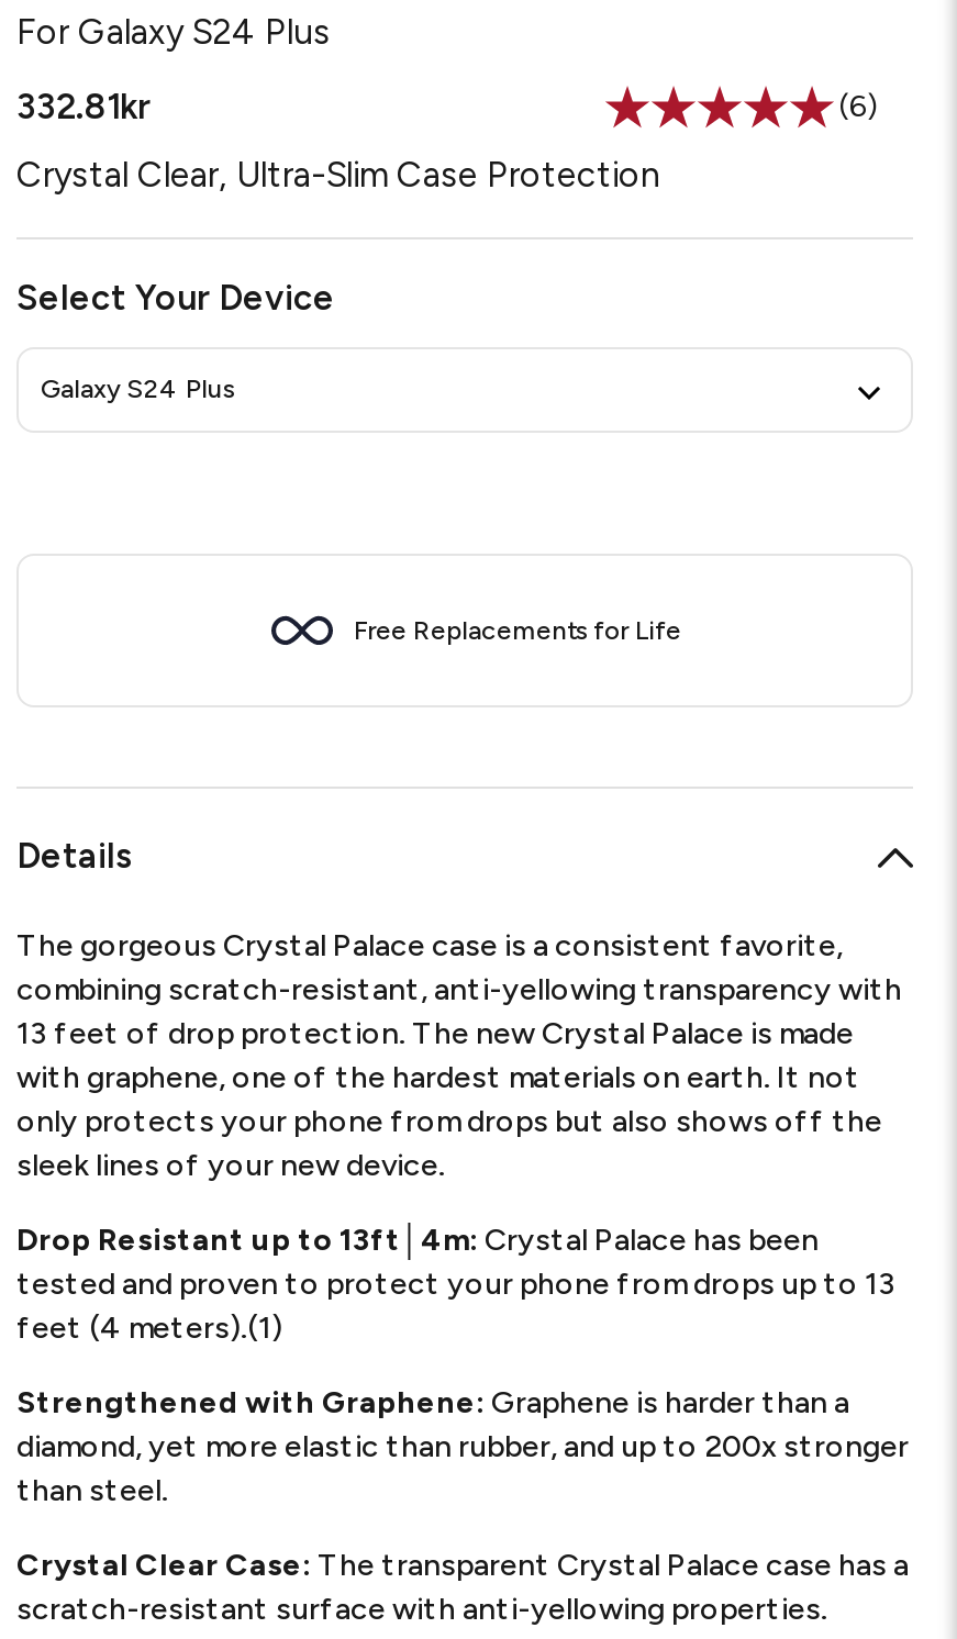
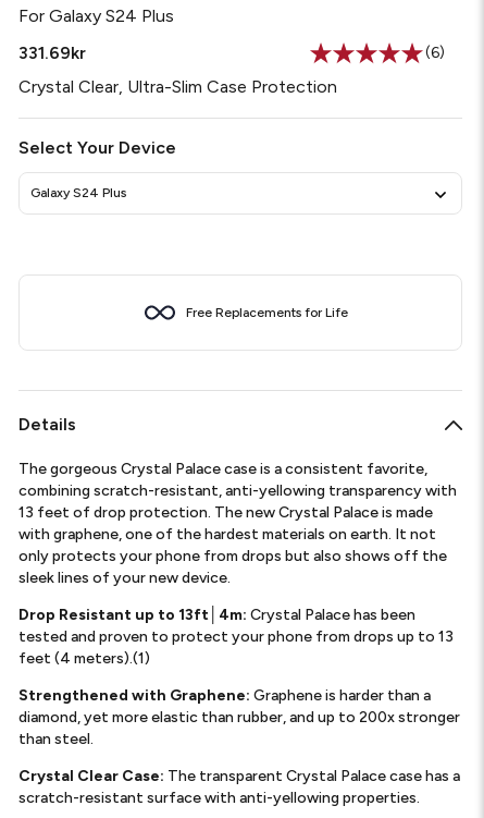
- 332.81kr
+ 331.69kr
